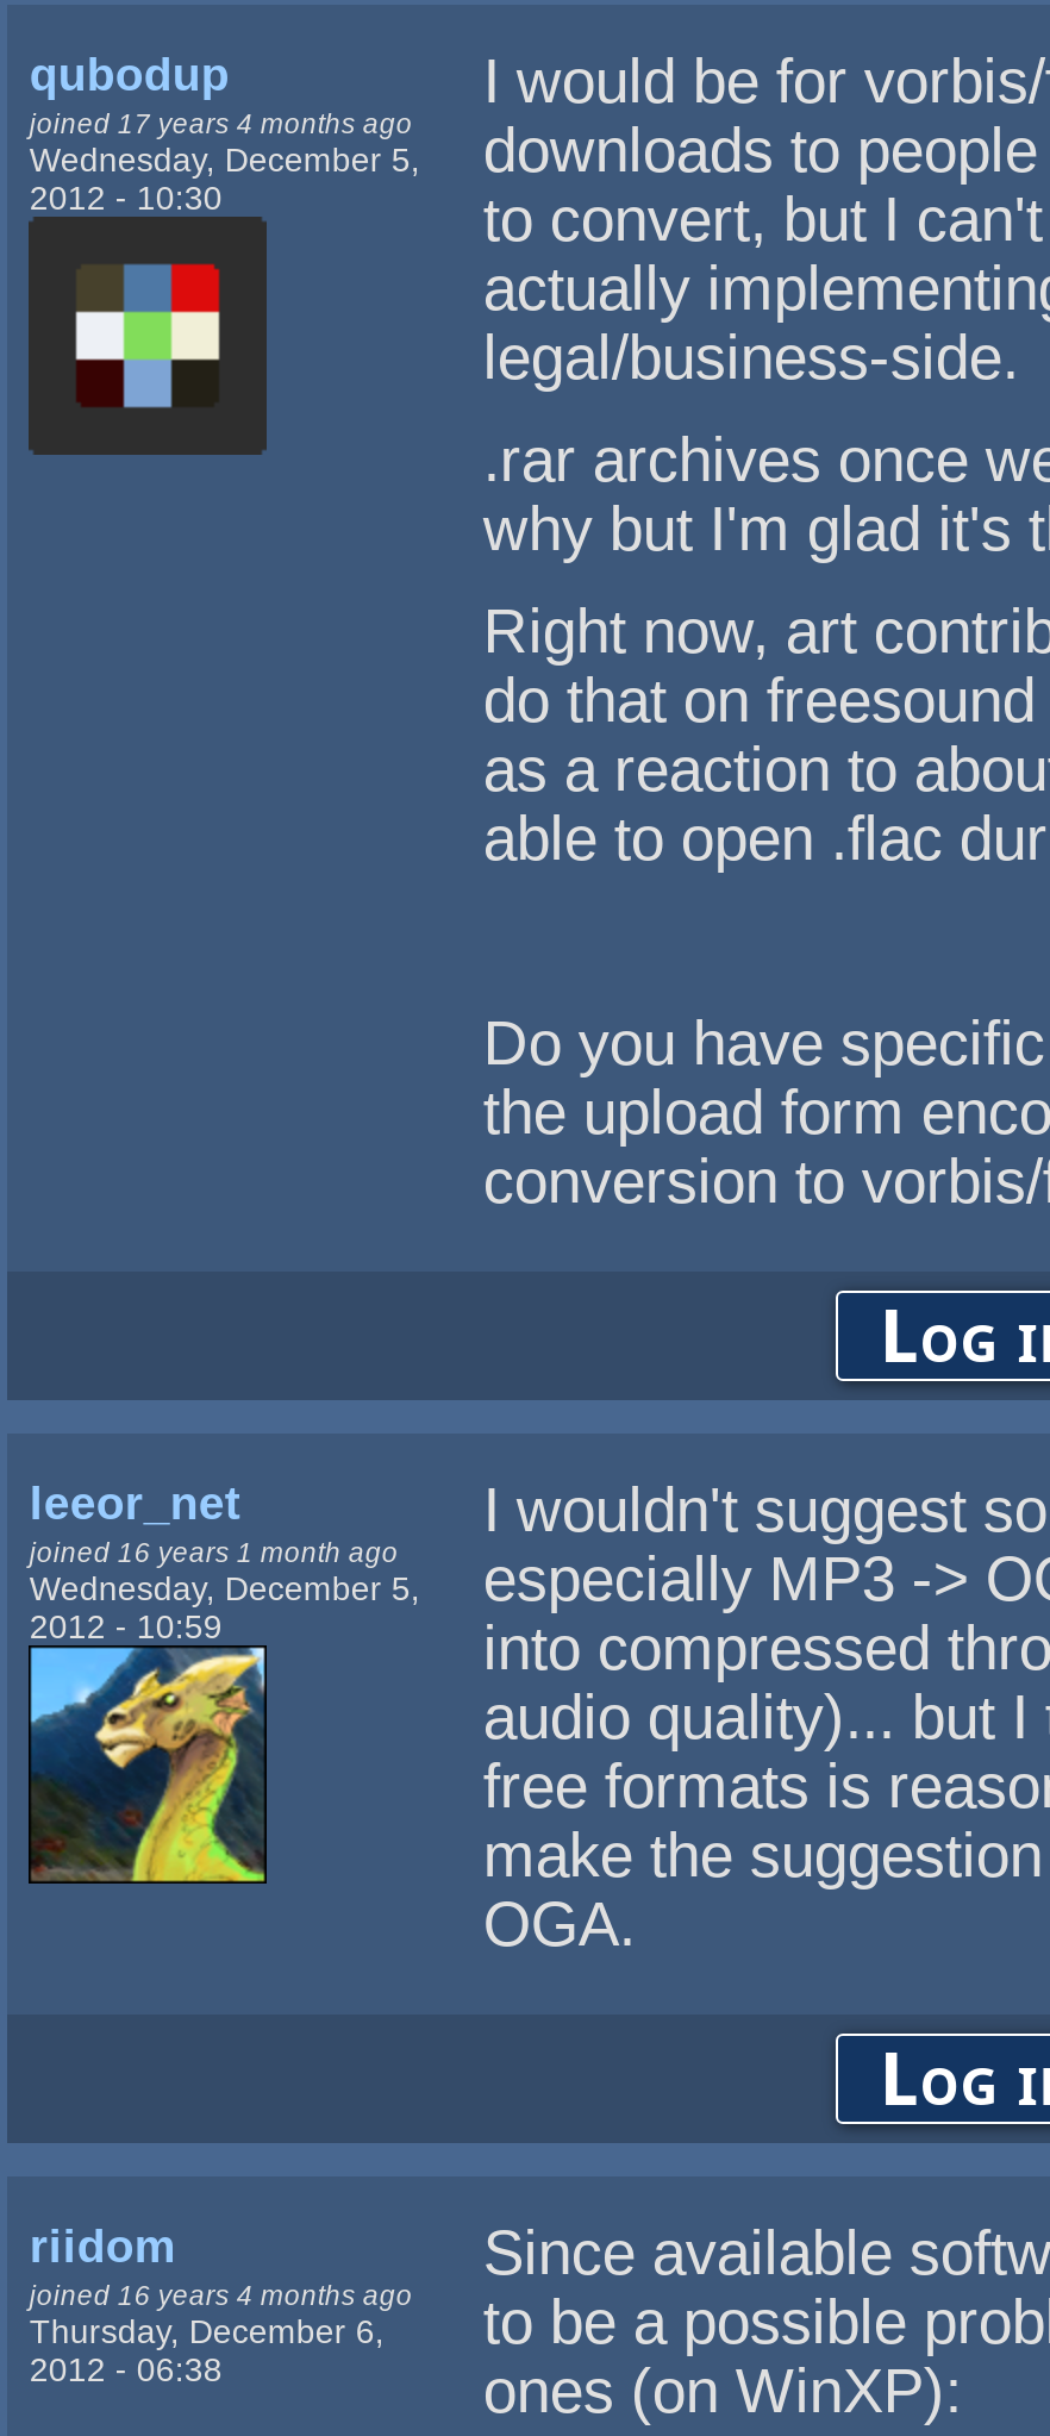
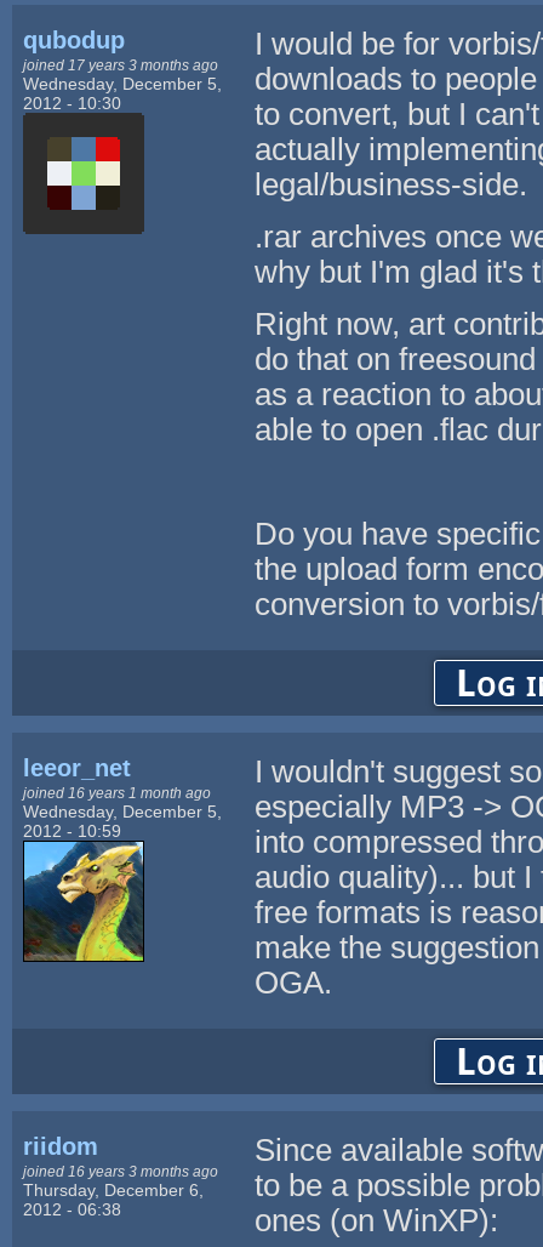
- joined 17 years 4 months ago
+ joined 17 years 3 months ago

- joined 16 years 4 months ago
+ joined 16 years 3 months ago
